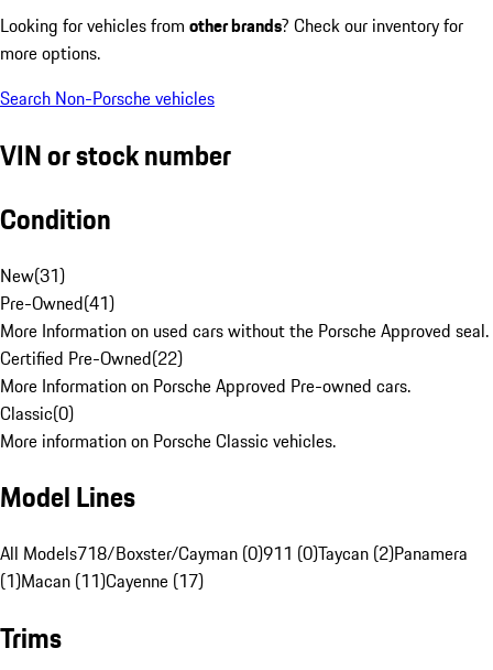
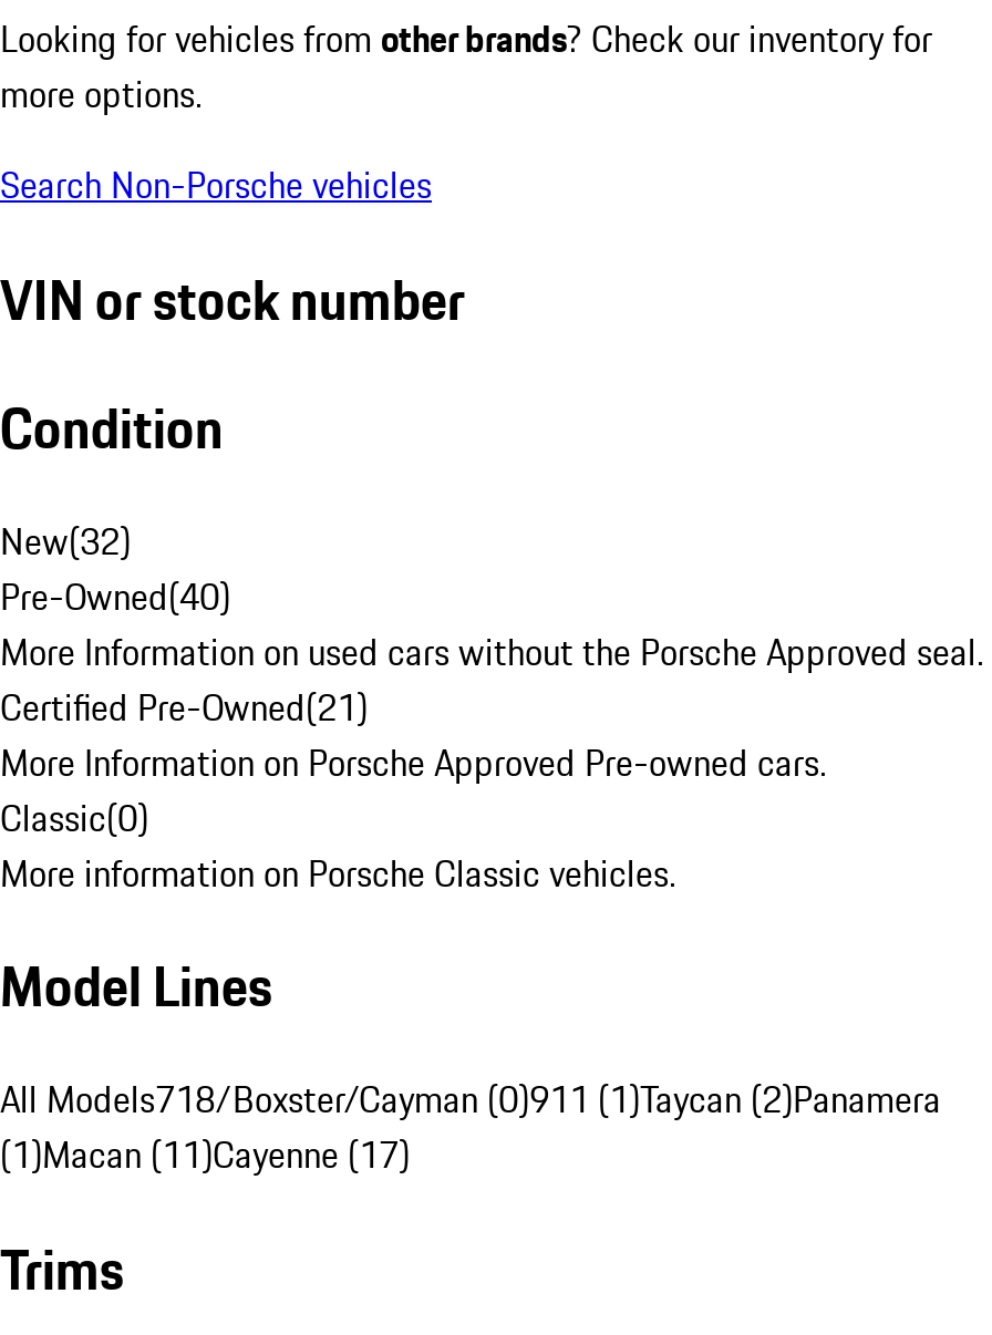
- New(31)
+ New(32)

- Pre-Owned(41)
+ Pre-Owned(40)

- Certified Pre-Owned(22)
+ Certified Pre-Owned(21)

- All Models718/Boxster/Cayman (0)911 (0)Taycan (2)Panamera
+ All Models718/Boxster/Cayman (0)911 (1)Taycan (2)Panamera
